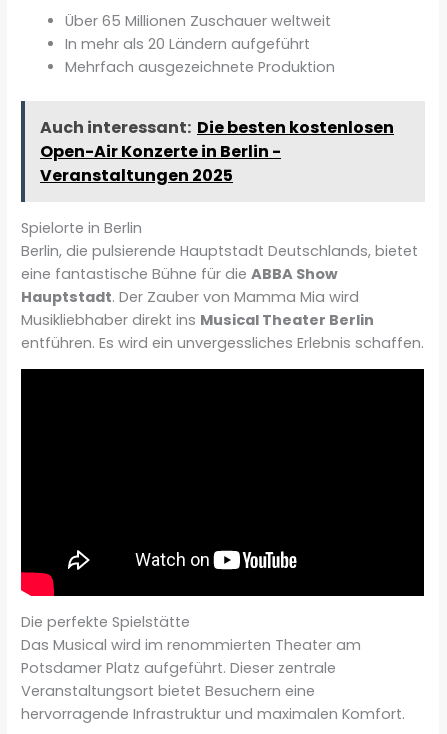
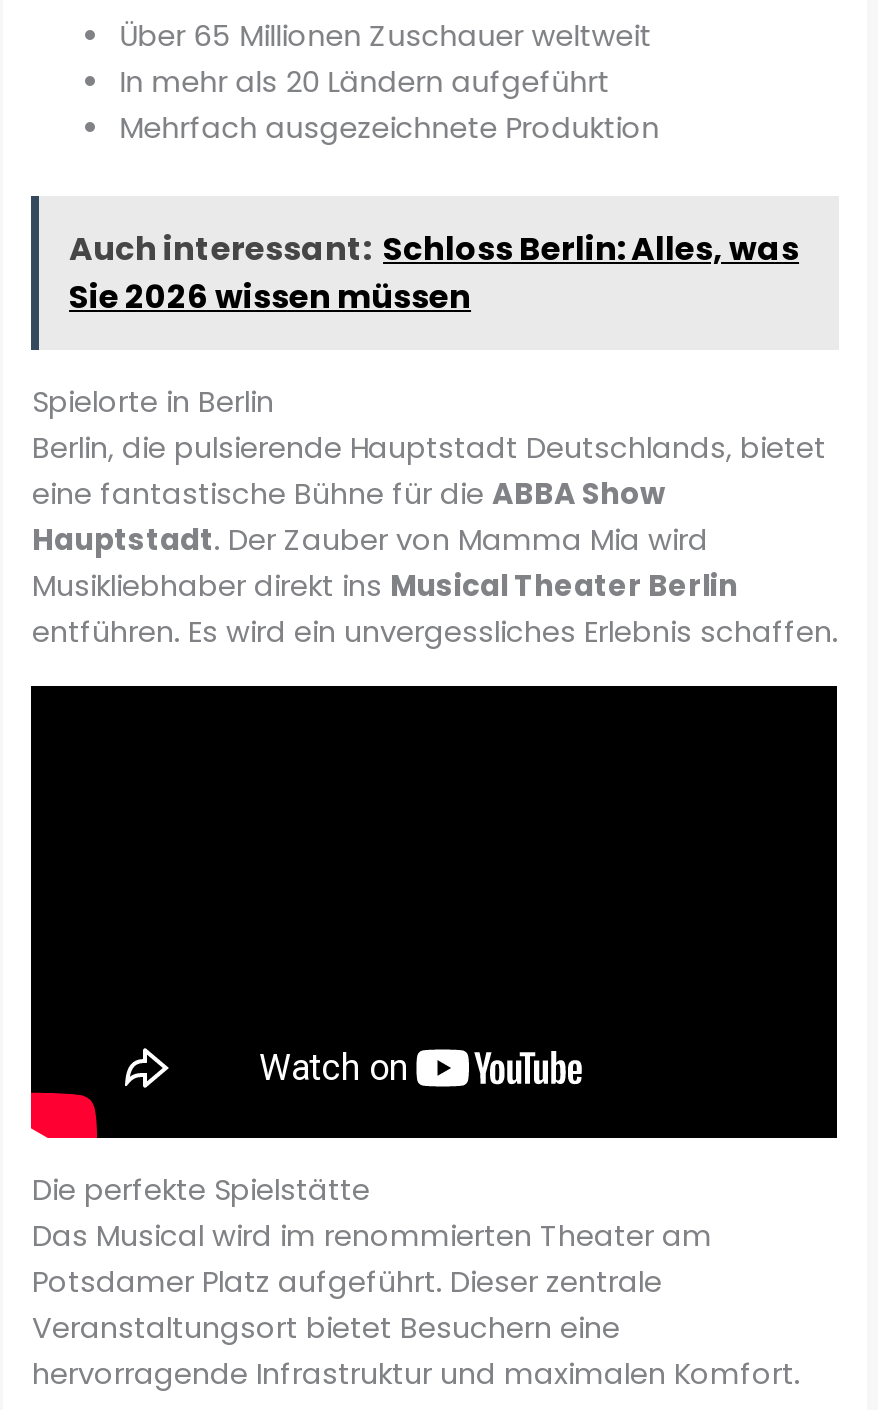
- Auch interessant: Die besten kostenlosen
- Open-Air Konzerte in Berlin -
- Veranstaltungen 2025
+ Auch interessant: Schloss Berlin: Alles, was
+ Sie 2026 wissen müssen
